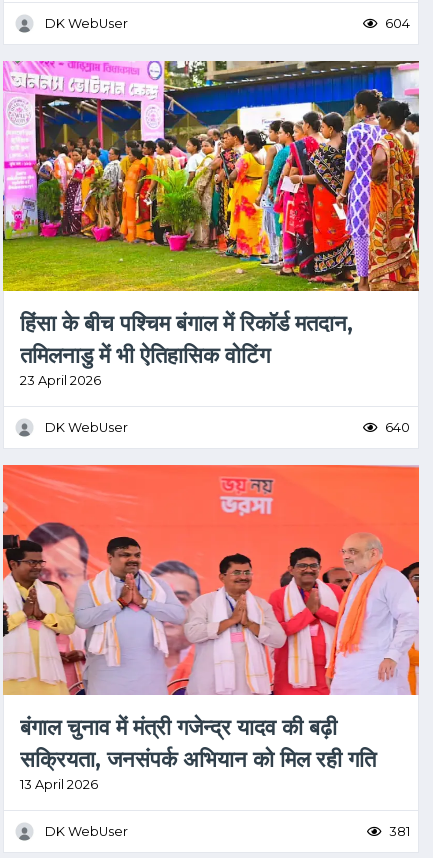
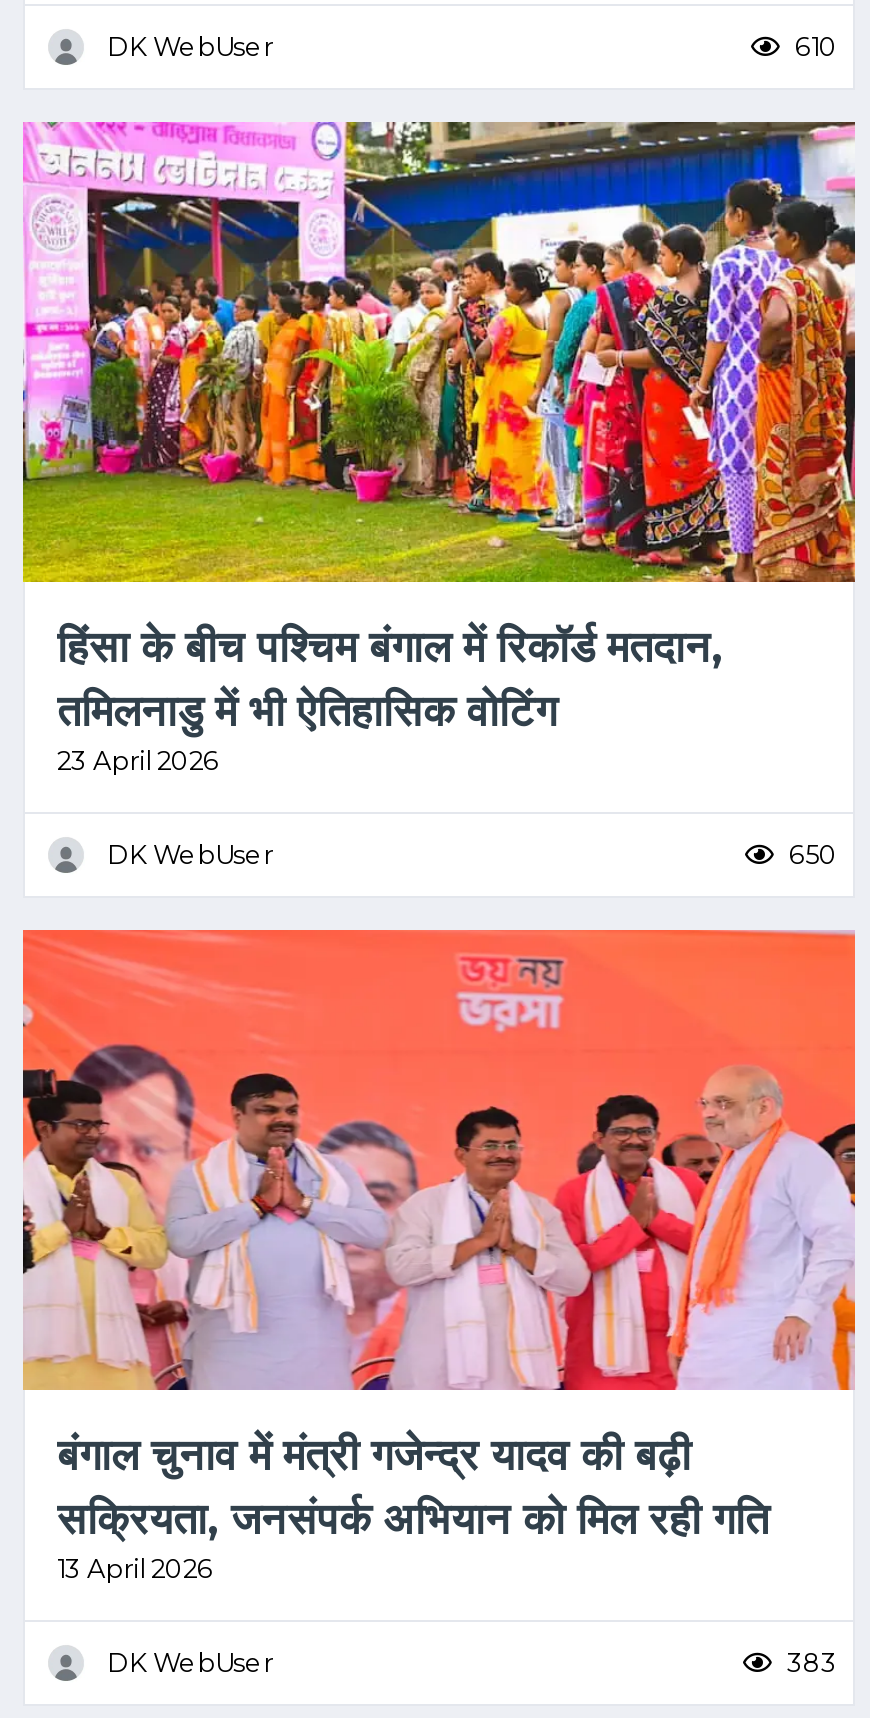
- 604
+ 610

- 640
+ 650

- 381
+ 383
